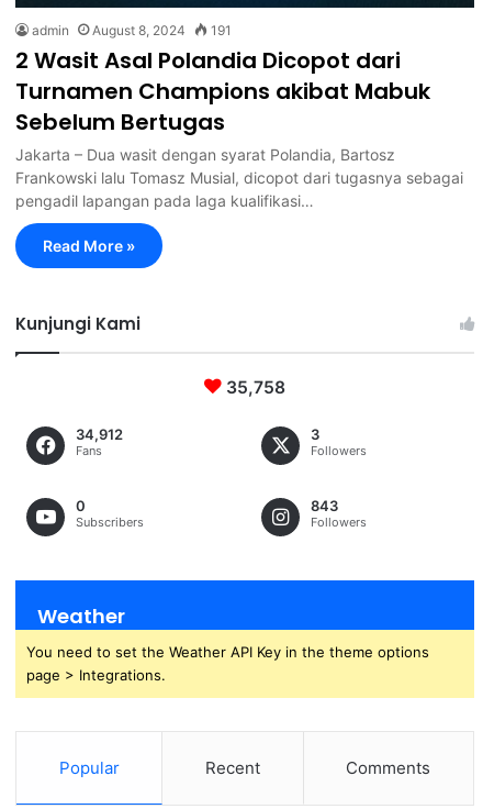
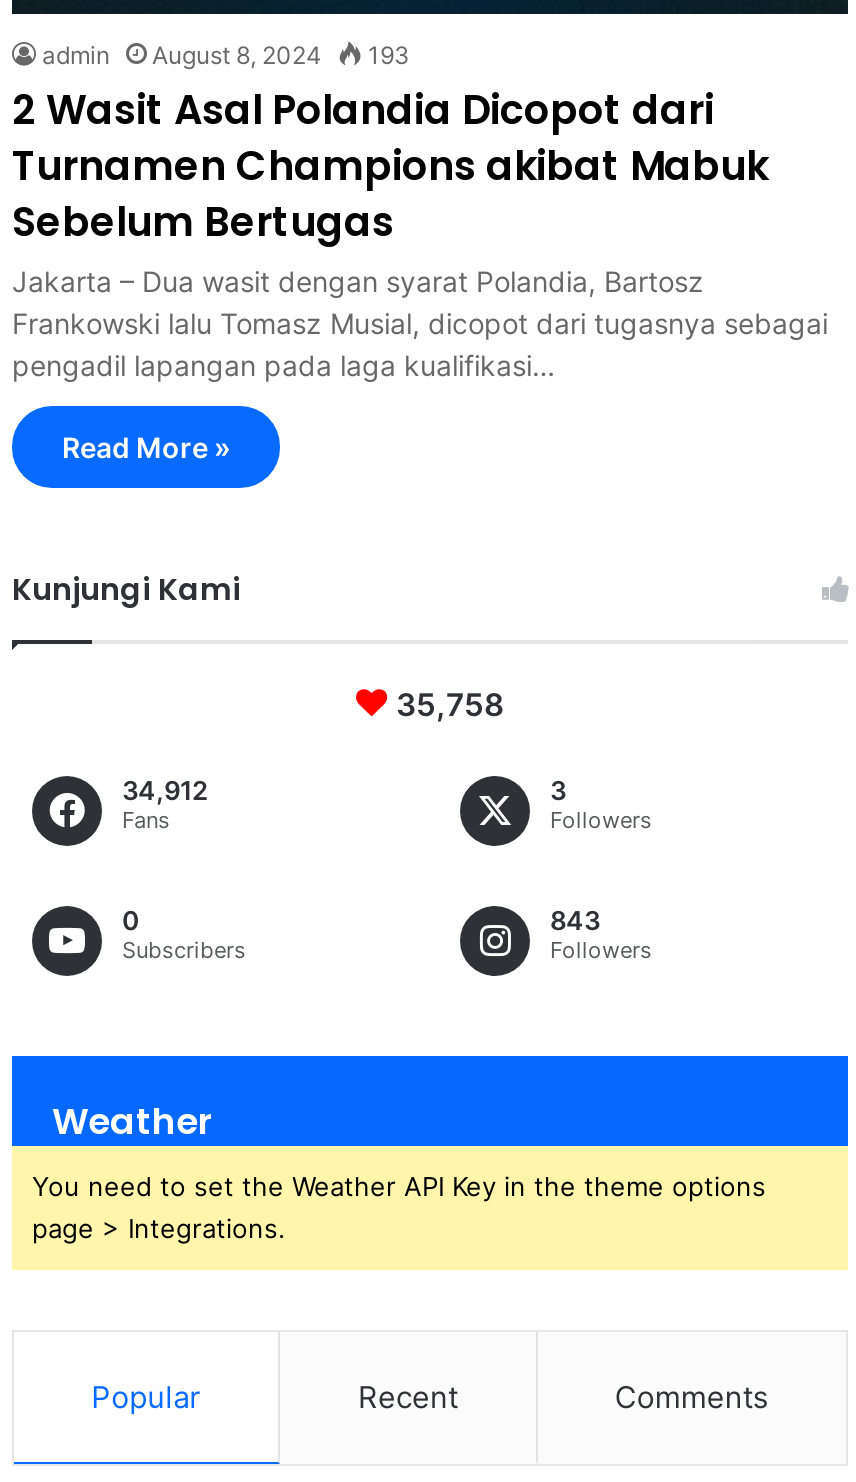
- admin August 8, 2024 191
+ admin August 8, 2024 193
